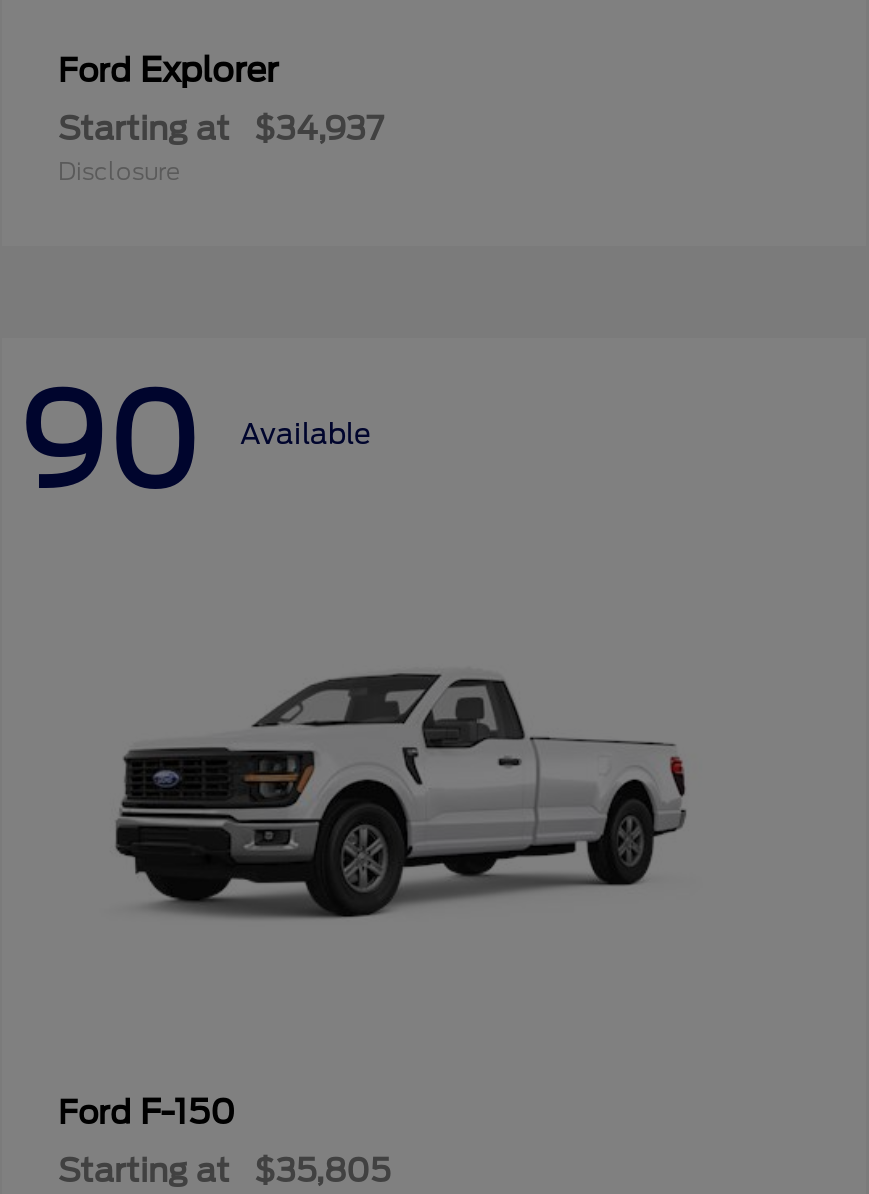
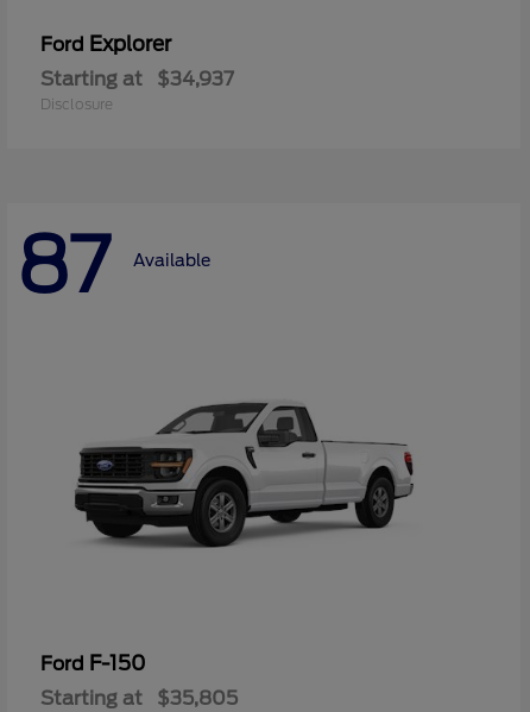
- 90 Available
+ 87 Available
